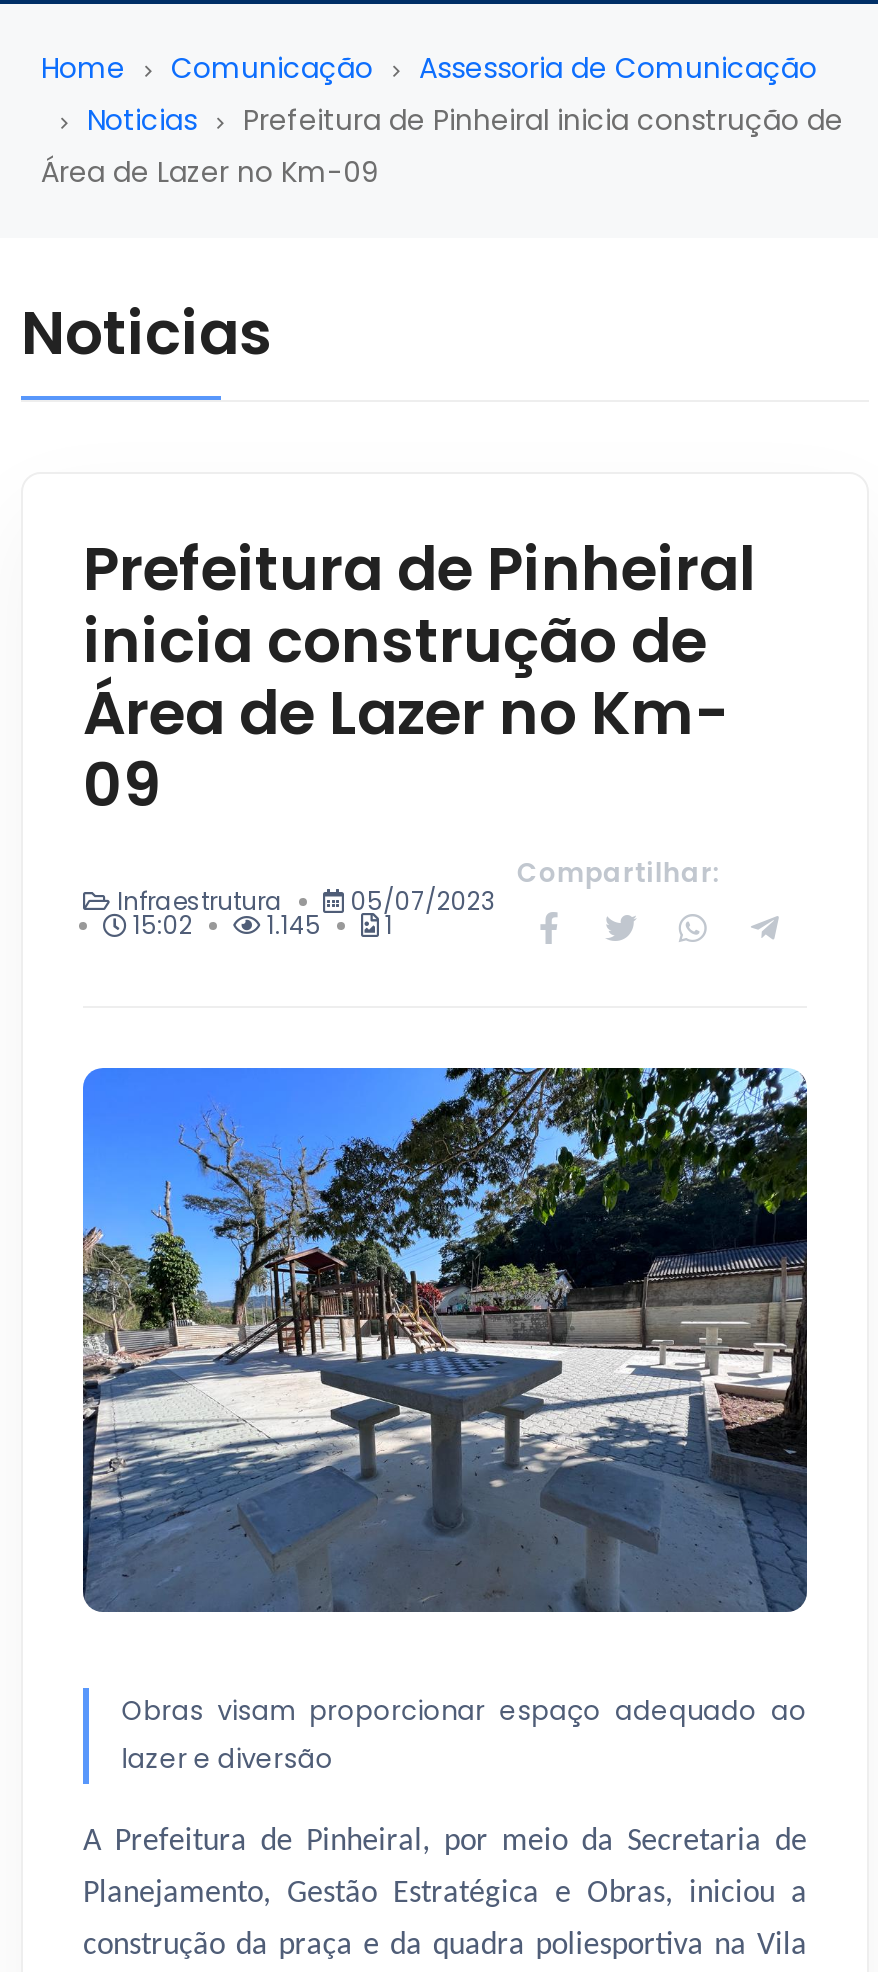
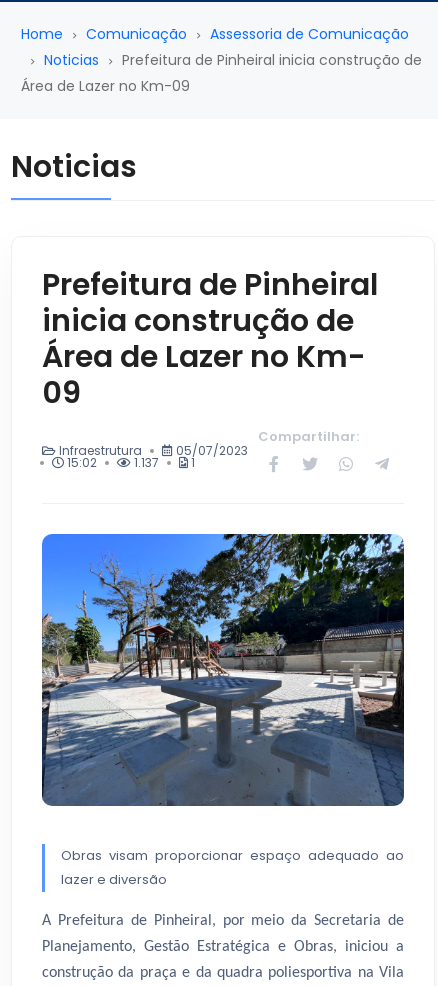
- 1.145
+ 1.137
